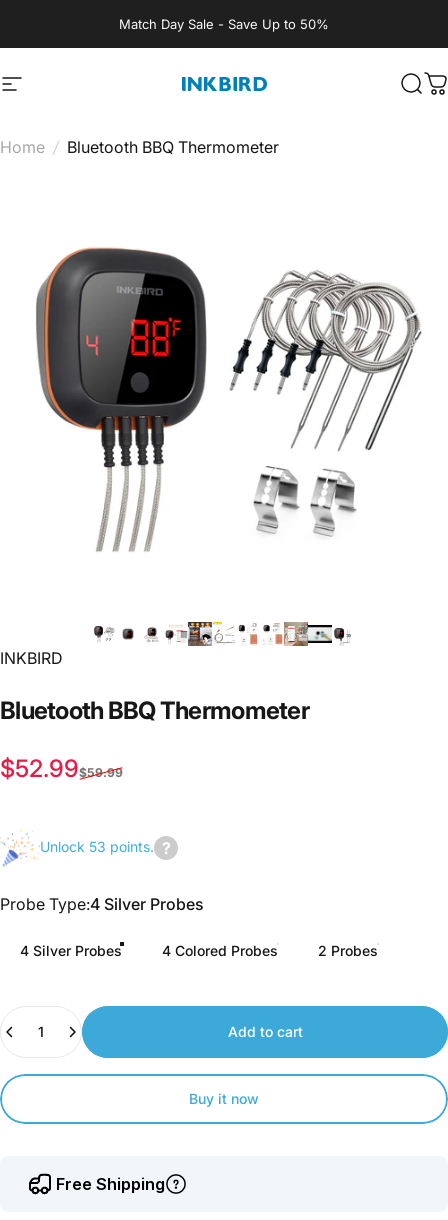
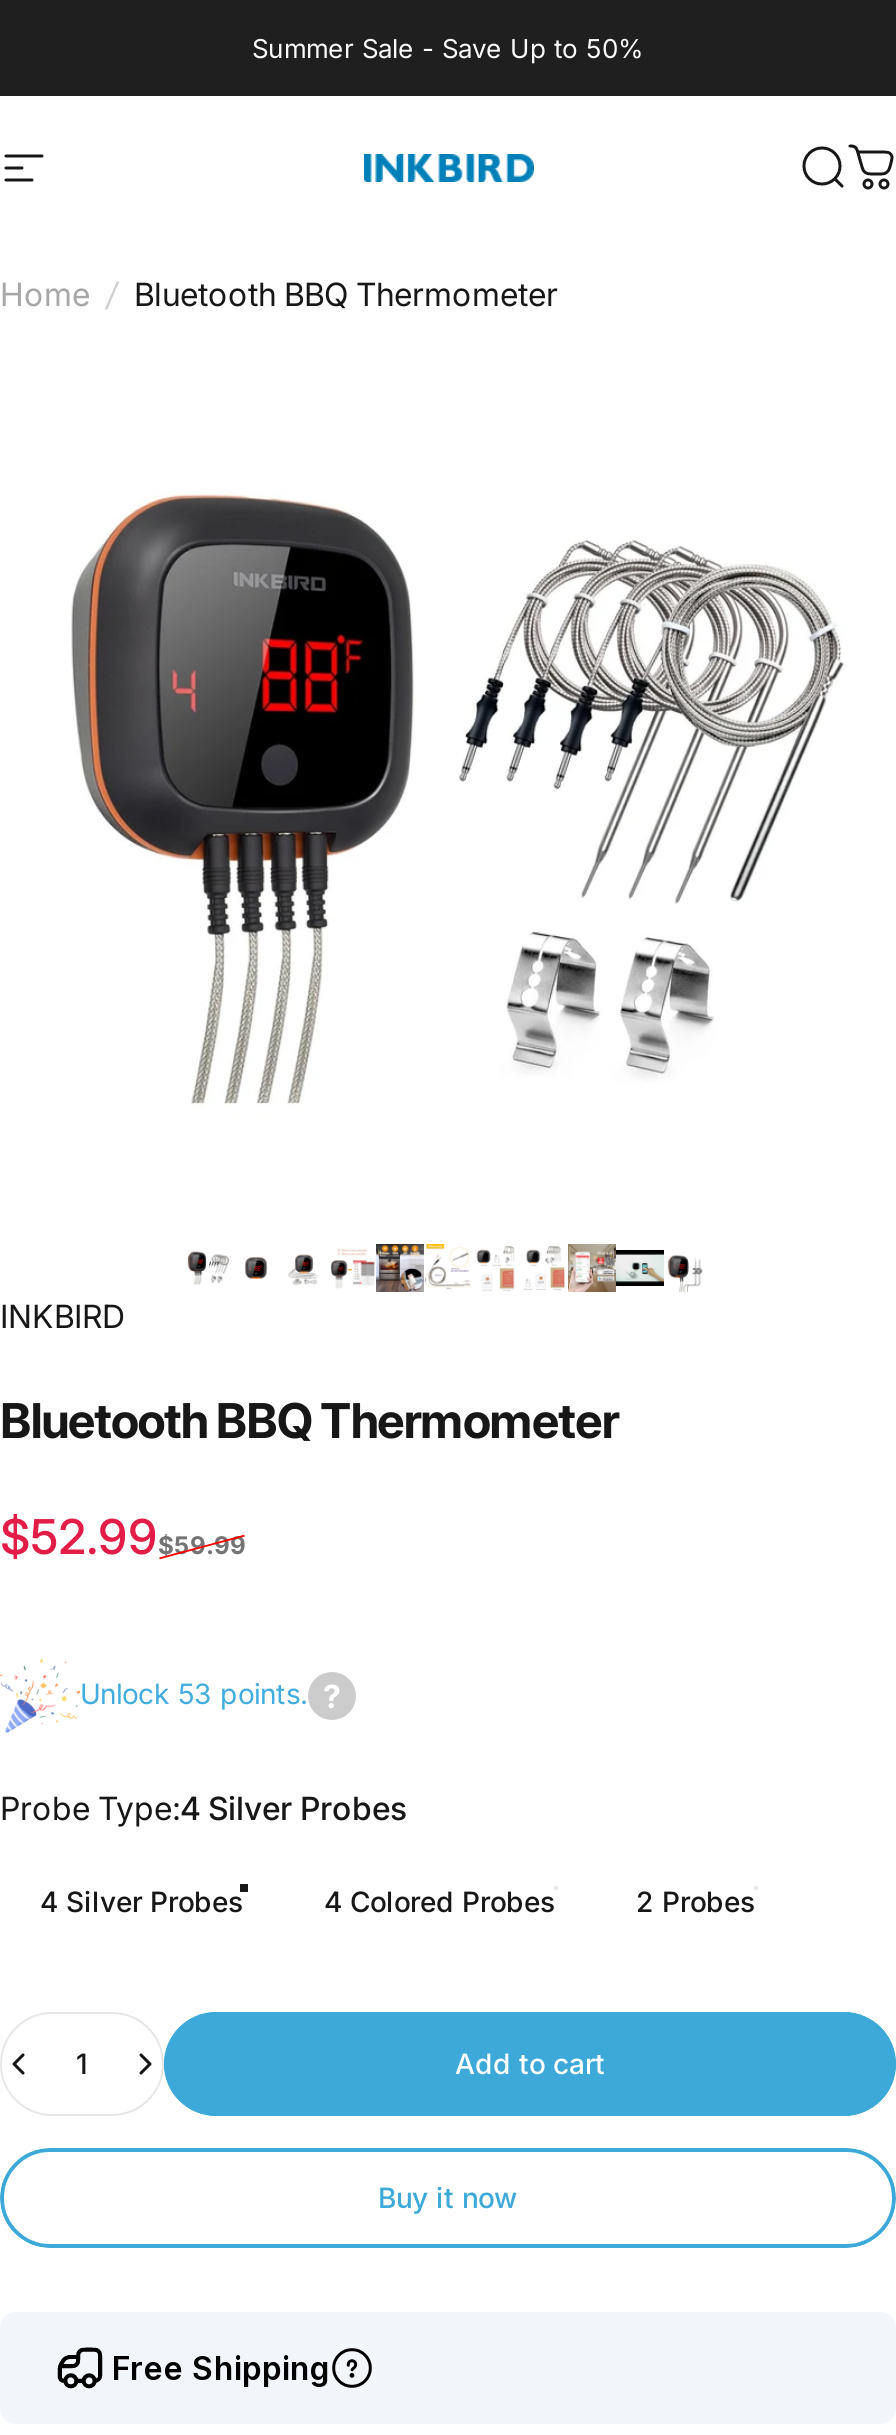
- Match Day Sale - Save Up to 50%
+ Summer Sale - Save Up to 50%
